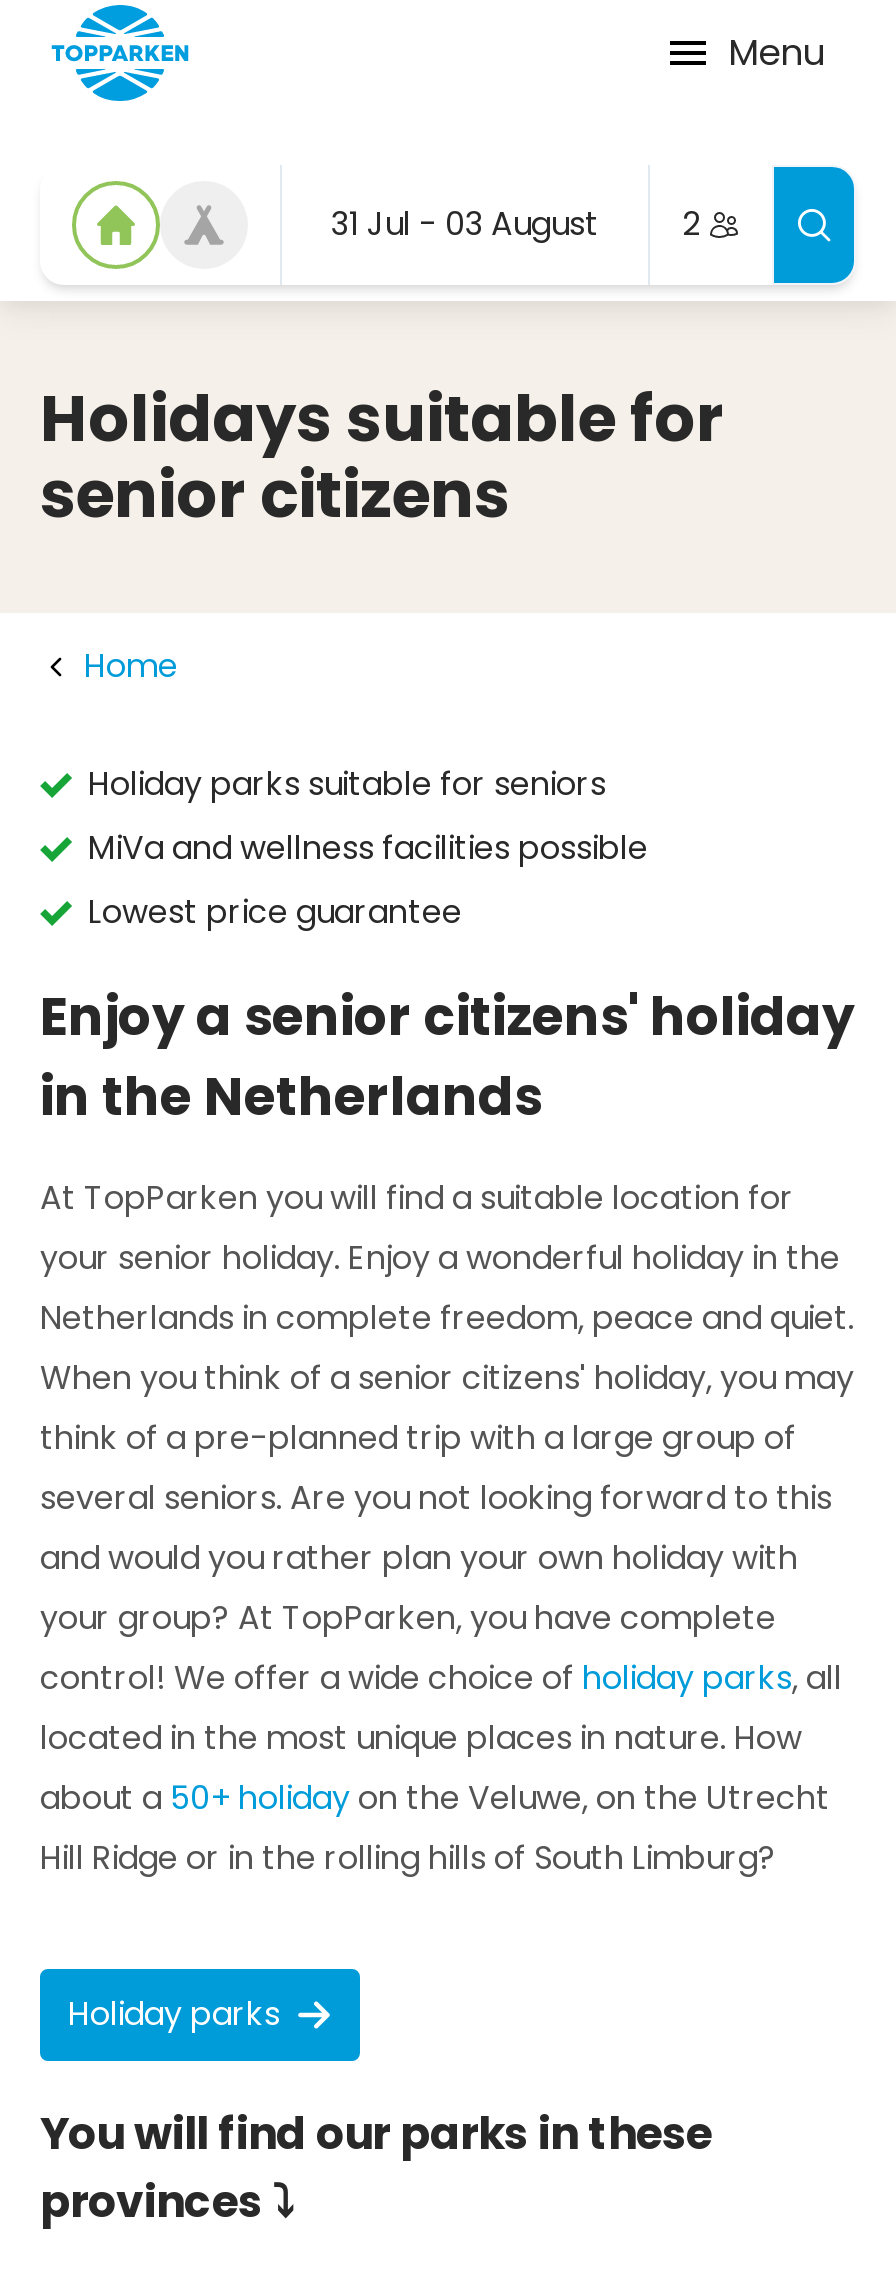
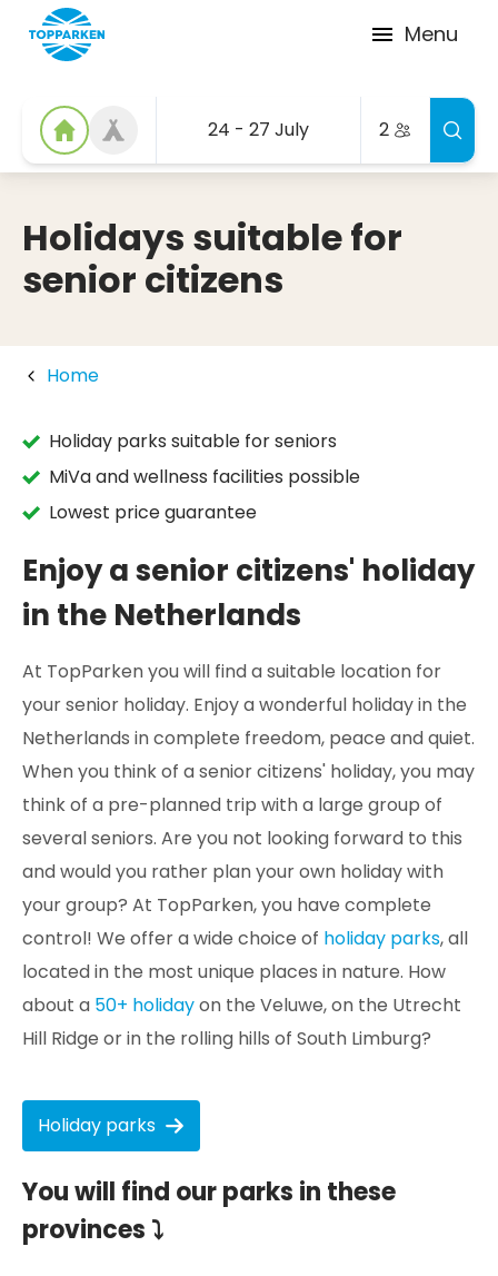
- 31 Jul - 03 August
+ 24 - 27 July
